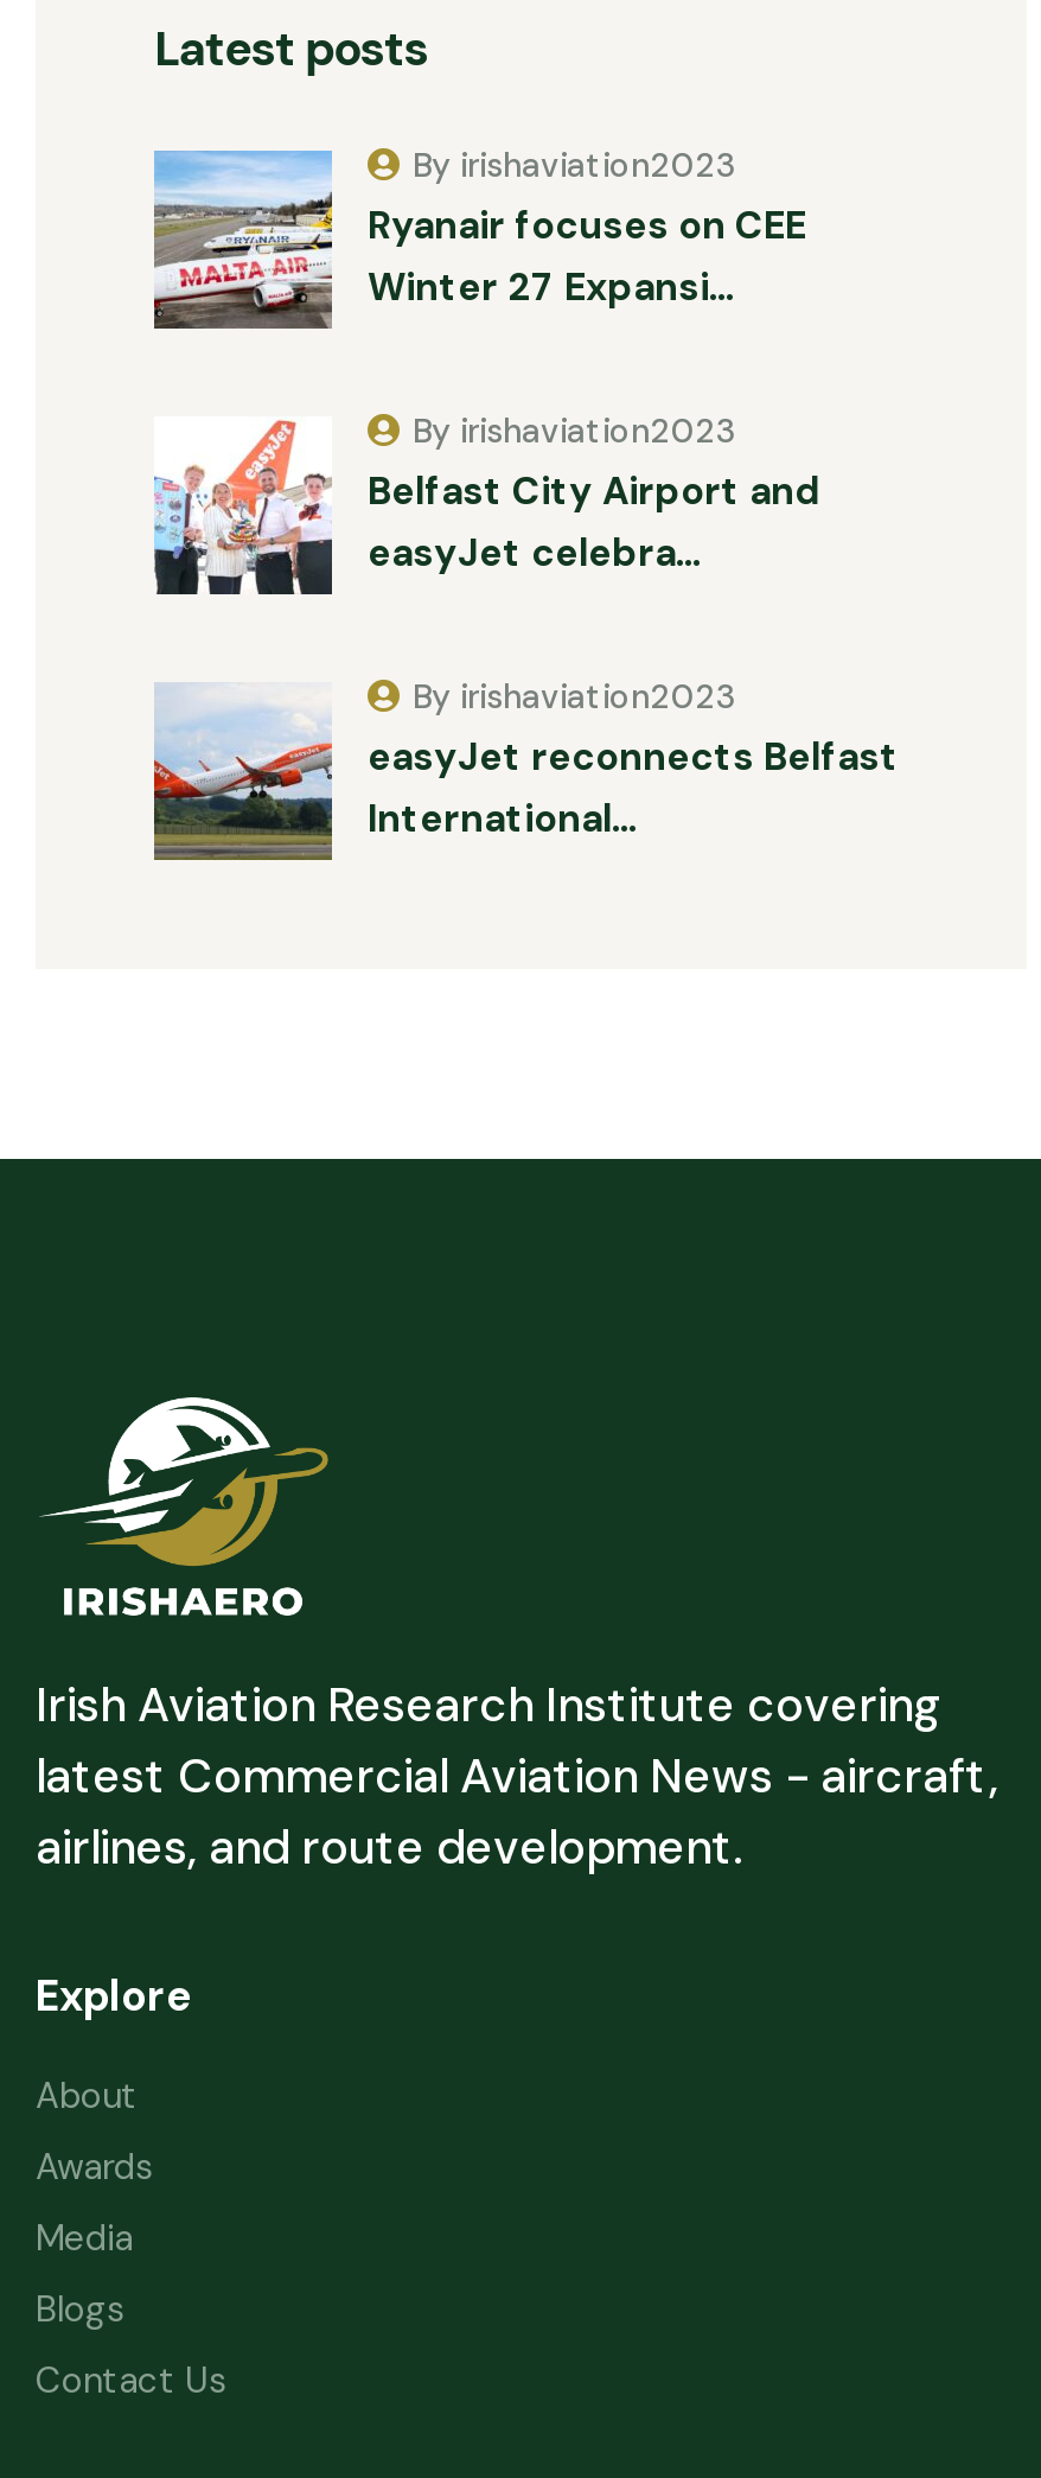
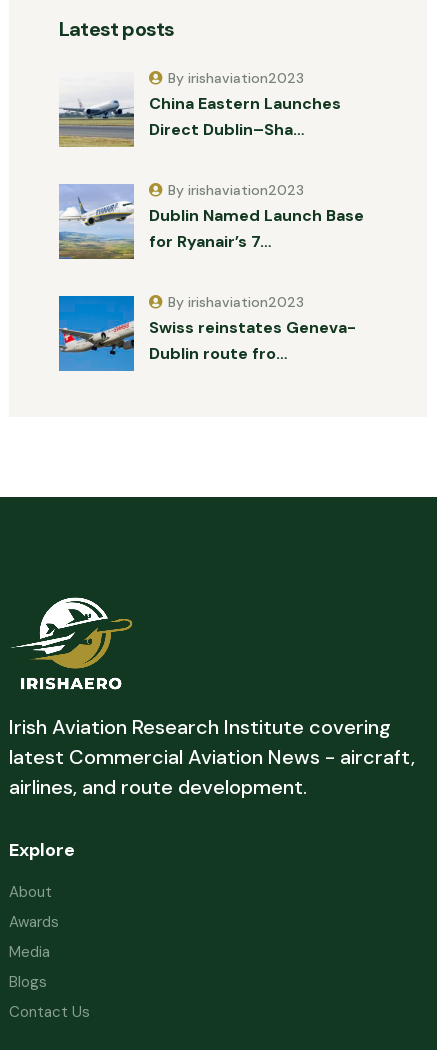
- [image]
- Ryanair focuses on CEE
- Winter 27 Expansi…
+ [image]
+ China Eastern Launches
+ Direct Dublin–Sha…

- [image]
- Belfast City Airport and
- easyJet celebra…
+ [image]
+ Dublin Named Launch Base
+ for Ryanair’s 7…

- [image]
- easyJet reconnects Belfast
- International…
+ [image]
+ Swiss reinstates Geneva-
+ Dublin route fro…
